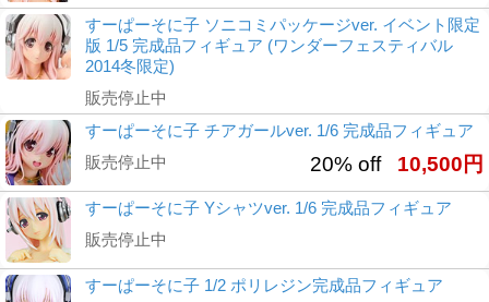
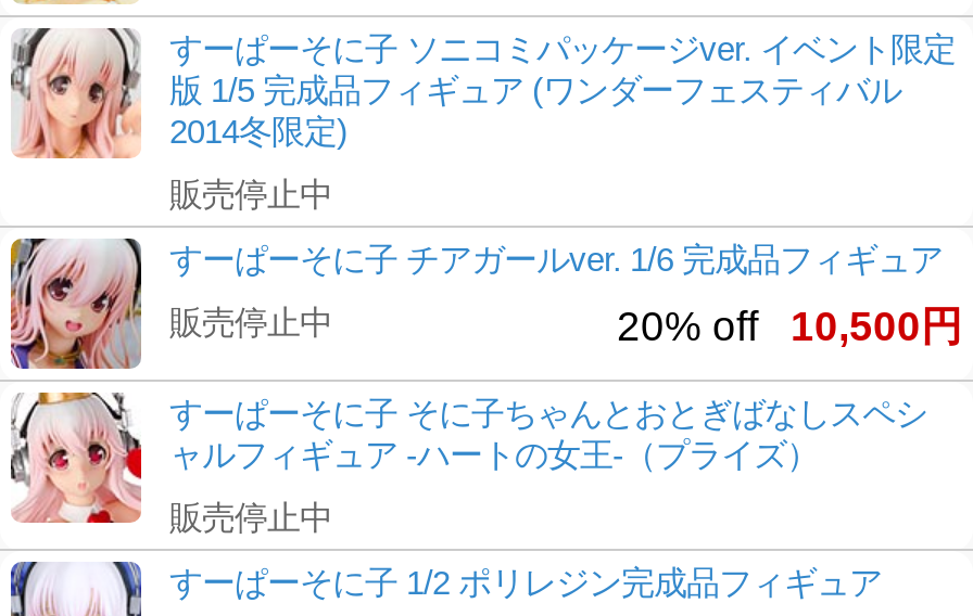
- [image]
- すーぱーそに子 Yシャツver. 1/6 完成品フィギュア
+ [image]
+ すーぱーそに子 そに子ちゃんとおとぎばなしスペシ
+ ャルフィギュア -ハートの女王-（プライズ）
